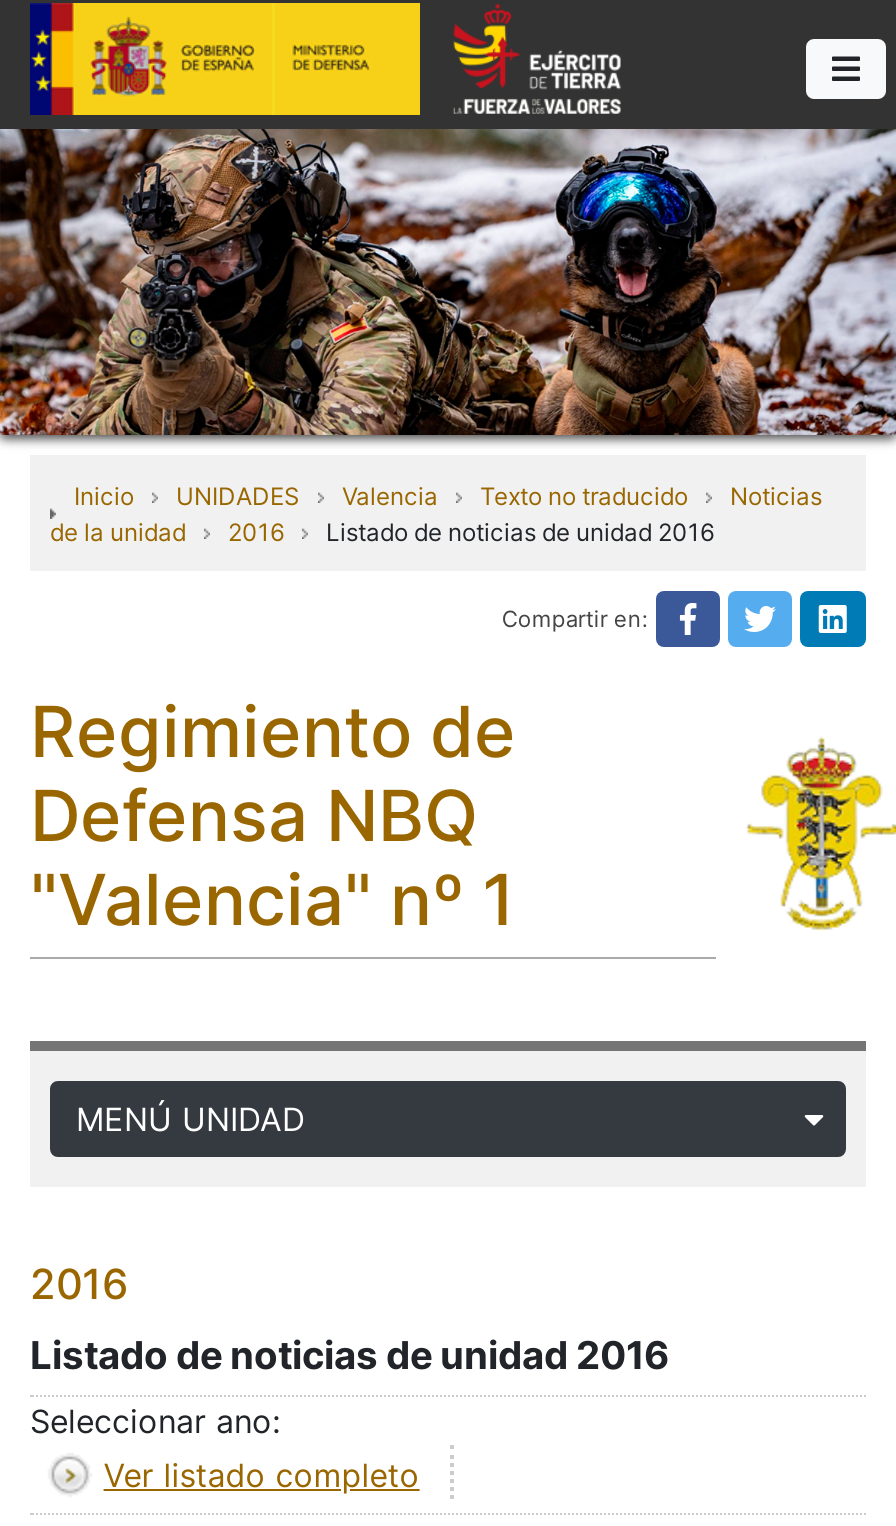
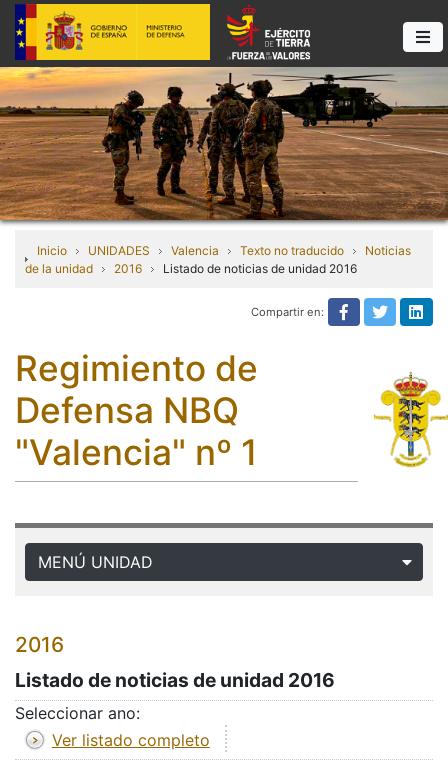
- [image]
+ [image]
